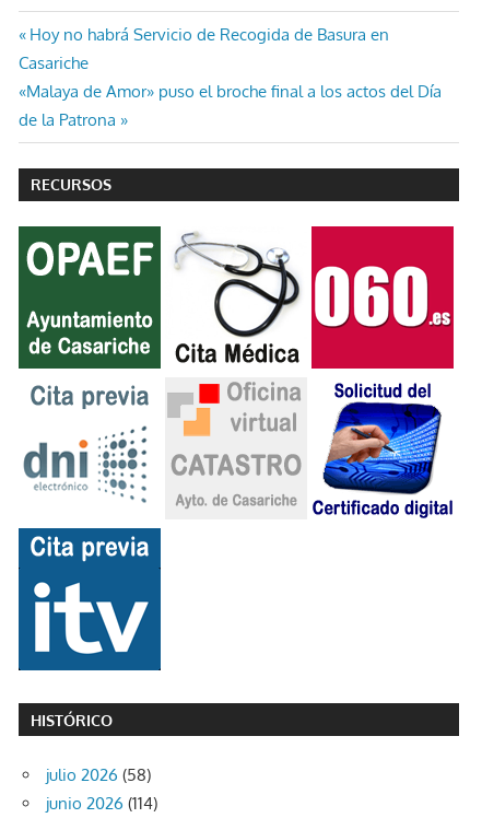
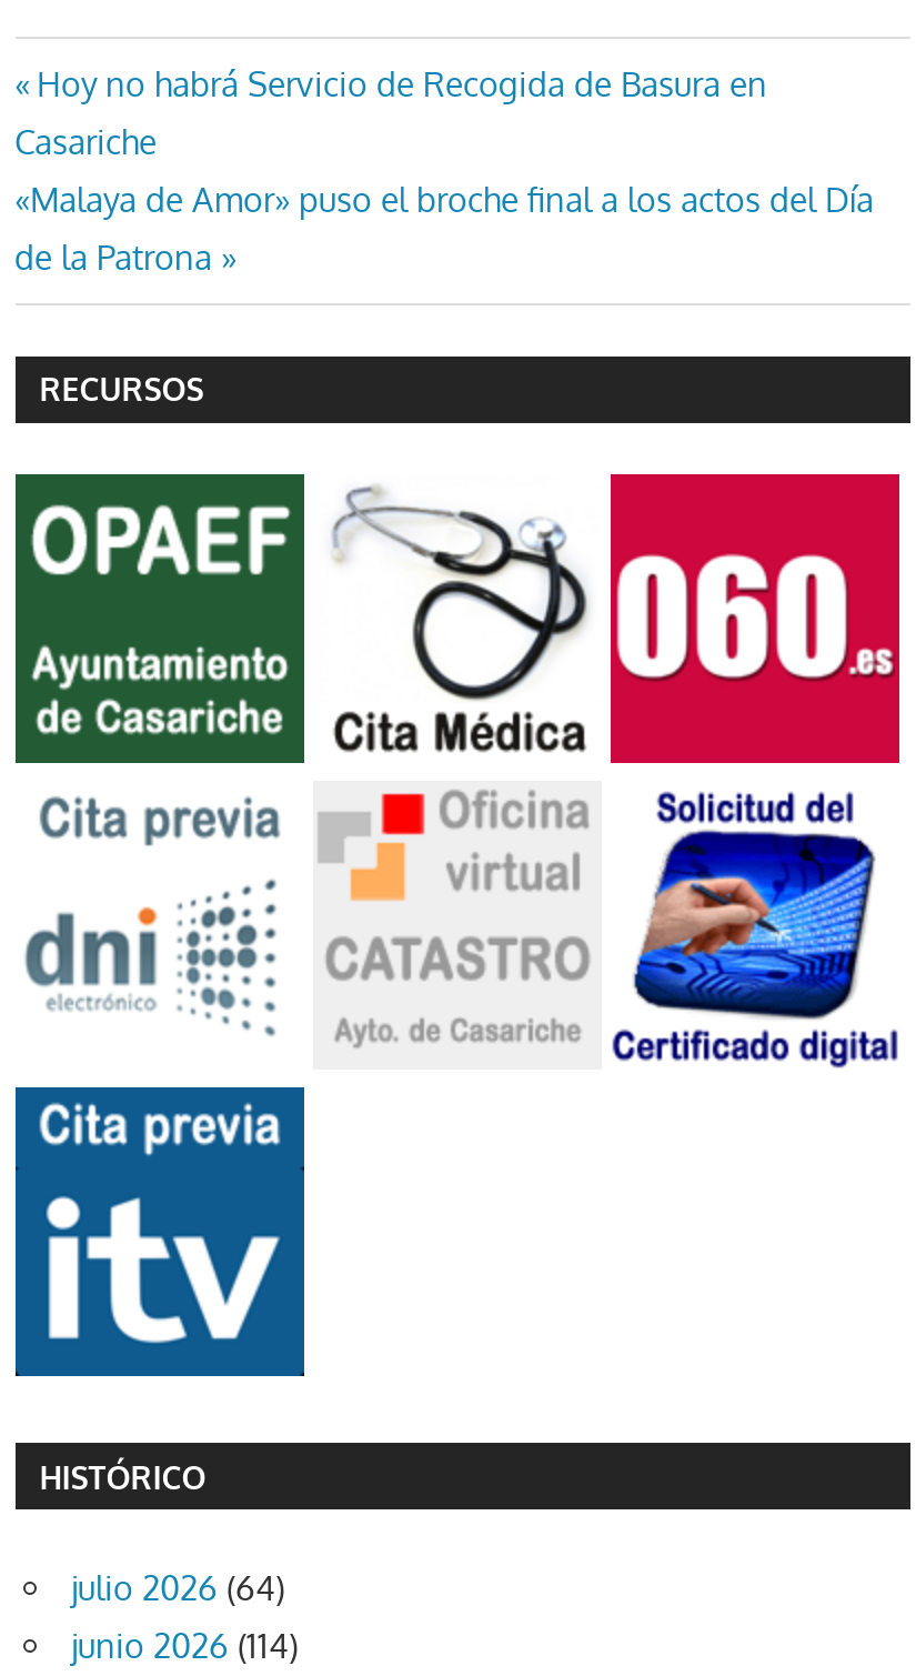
- julio 2026 (58)
+ julio 2026 (64)
